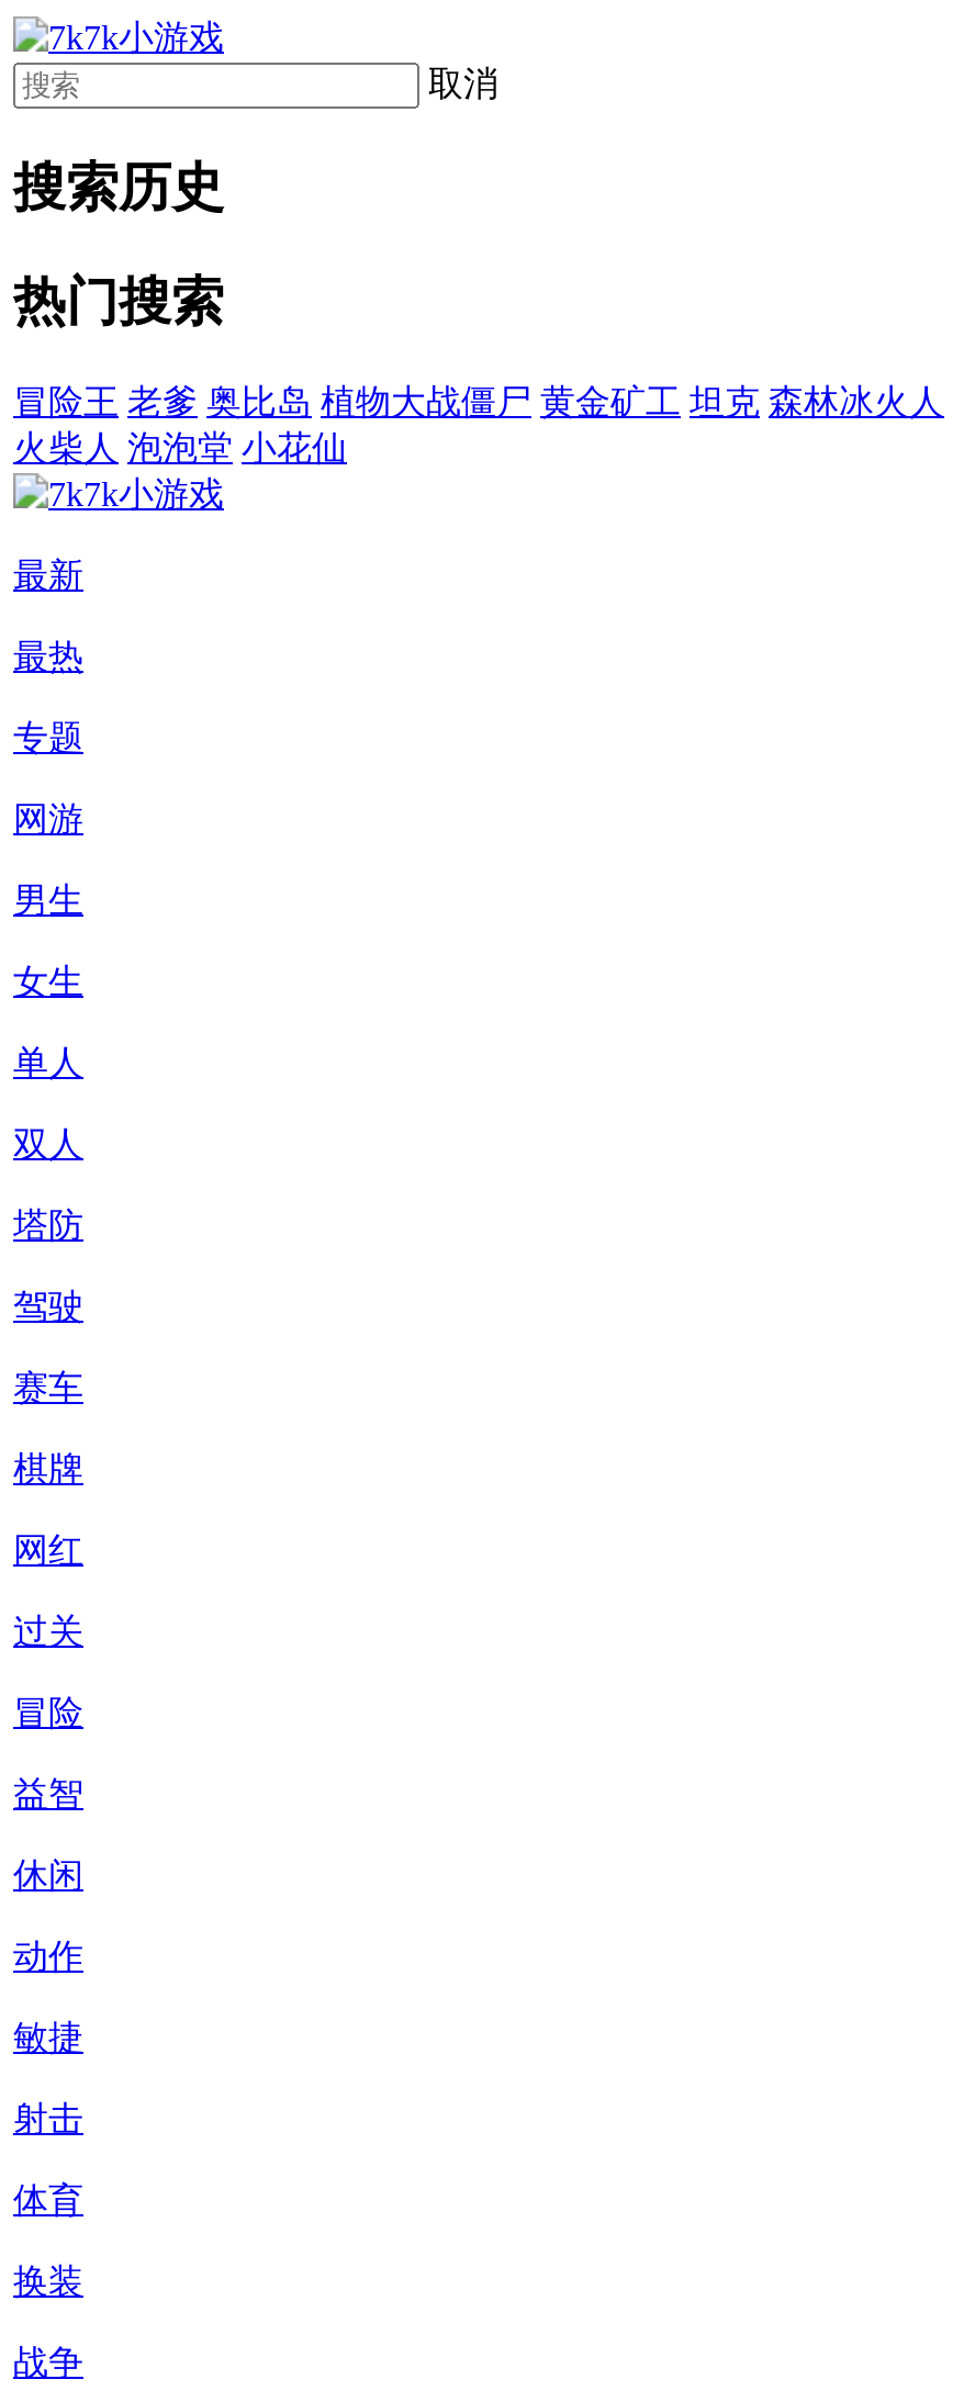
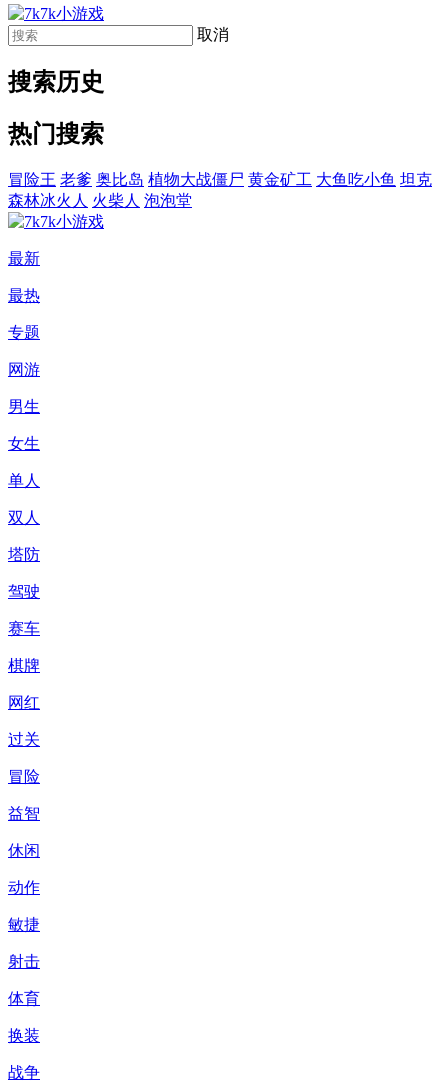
- 冒险王 老爹 奥比岛 植物大战僵尸 黄金矿工 坦克 森林冰火人
- 火柴人 泡泡堂 小花仙
+ 冒险王 老爹 奥比岛 植物大战僵尸 黄金矿工 大鱼吃小鱼 坦克
+ 森林冰火人 火柴人 泡泡堂
